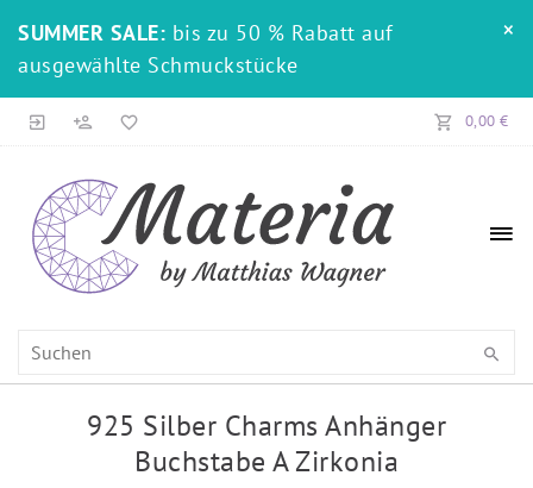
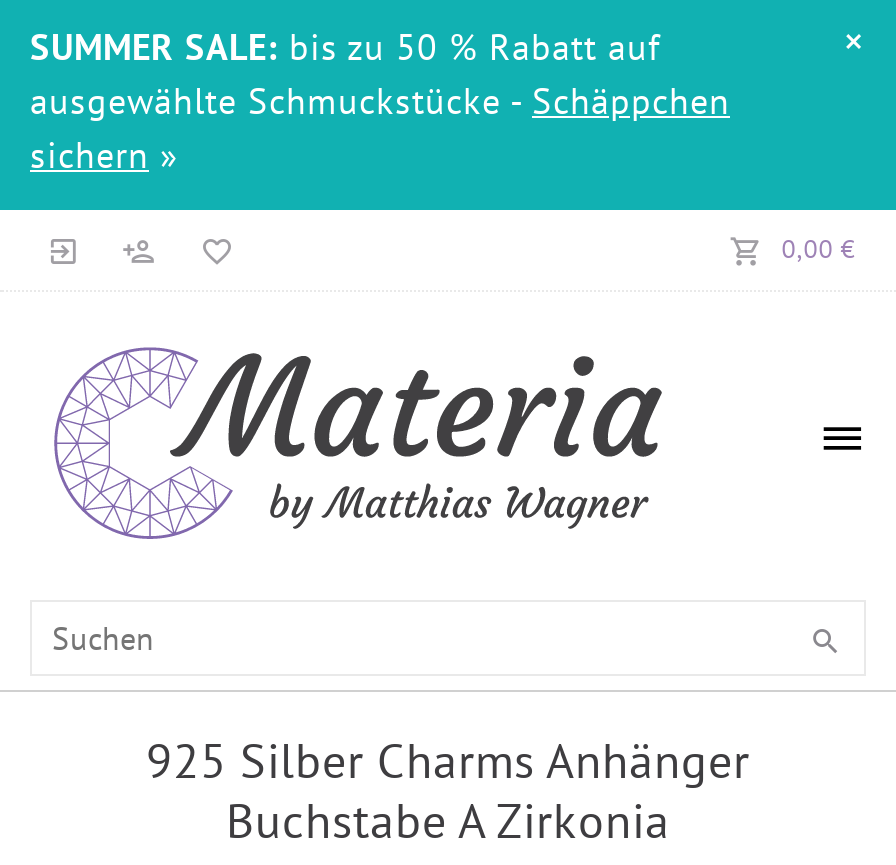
- ausgewählte Schmuckstücke
+ ausgewählte Schmuckstücke - Schäppchen
+ sichern»
